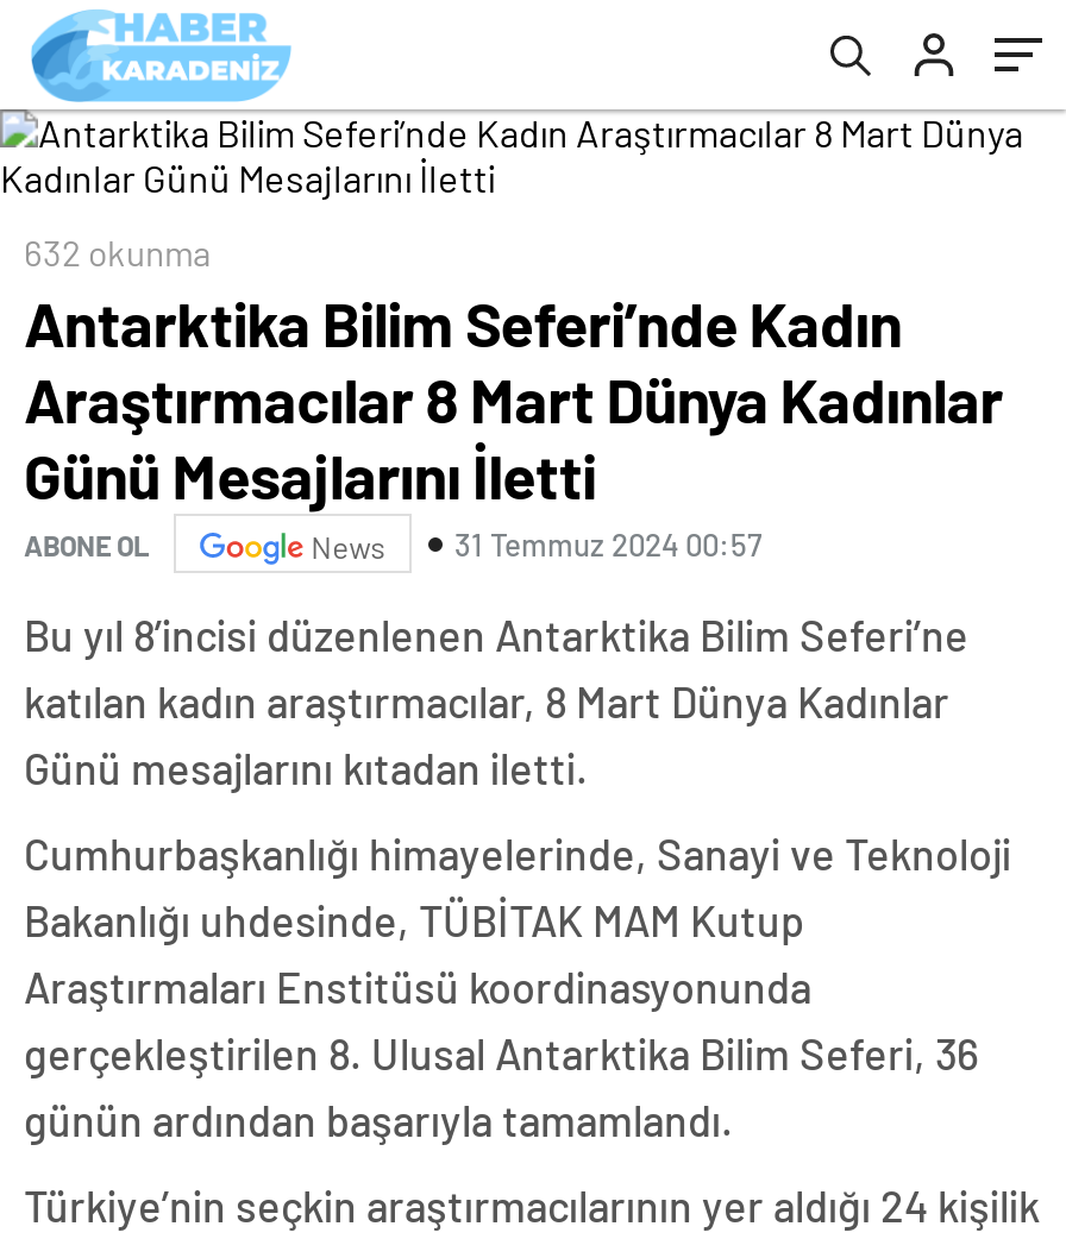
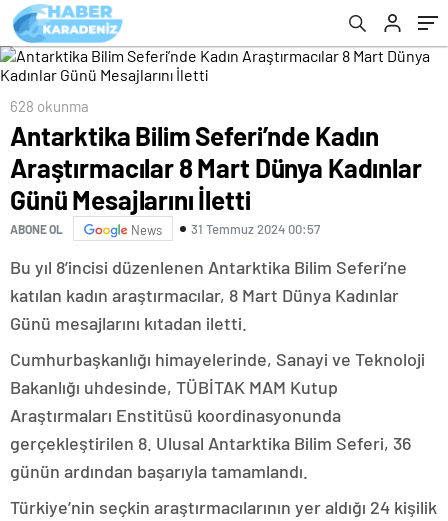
- 632 okunma
+ 628 okunma
